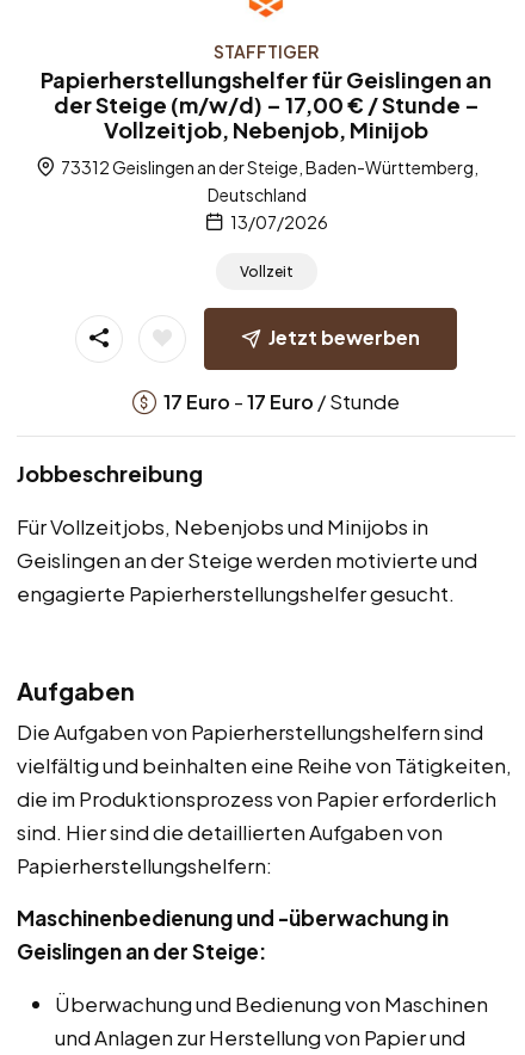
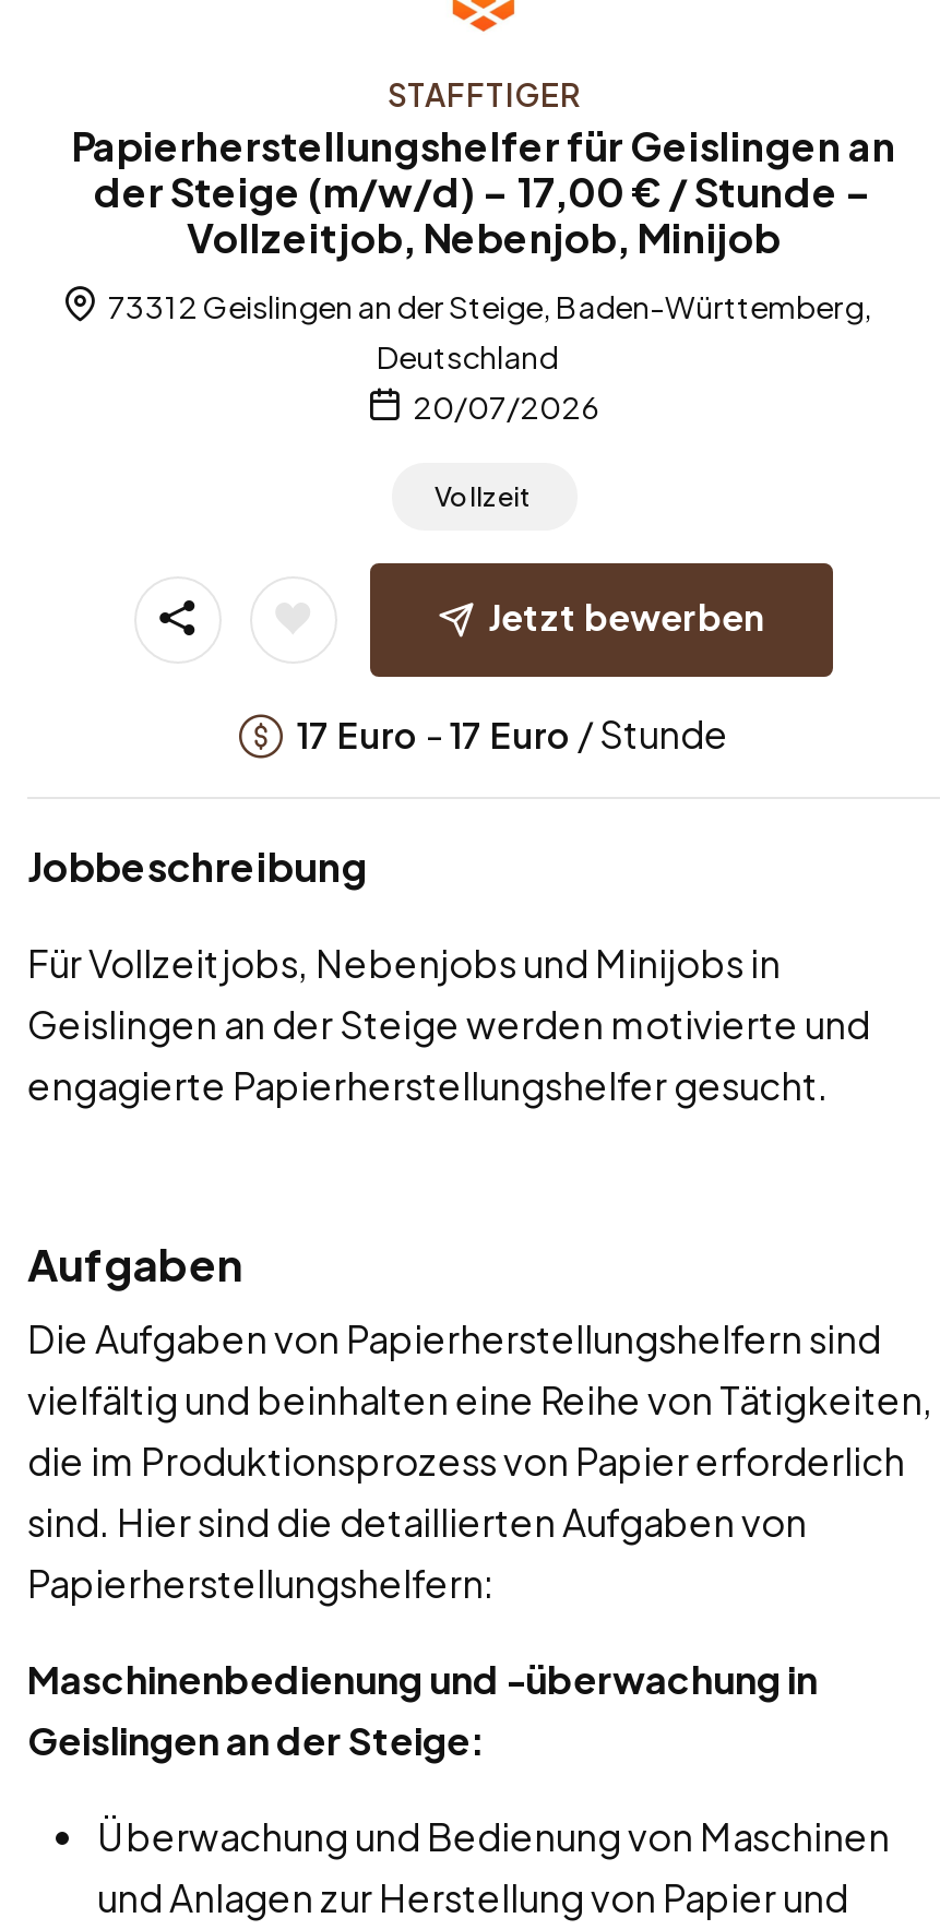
- 13/07/2026
+ 20/07/2026
